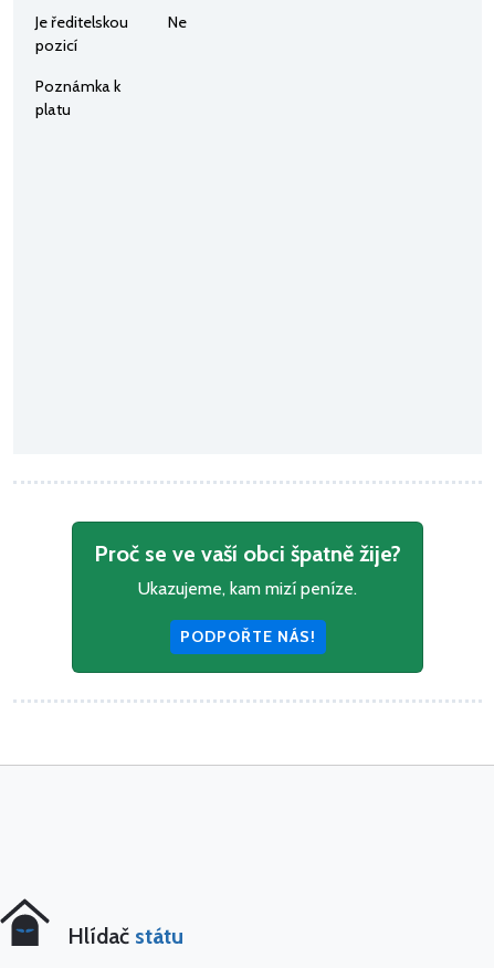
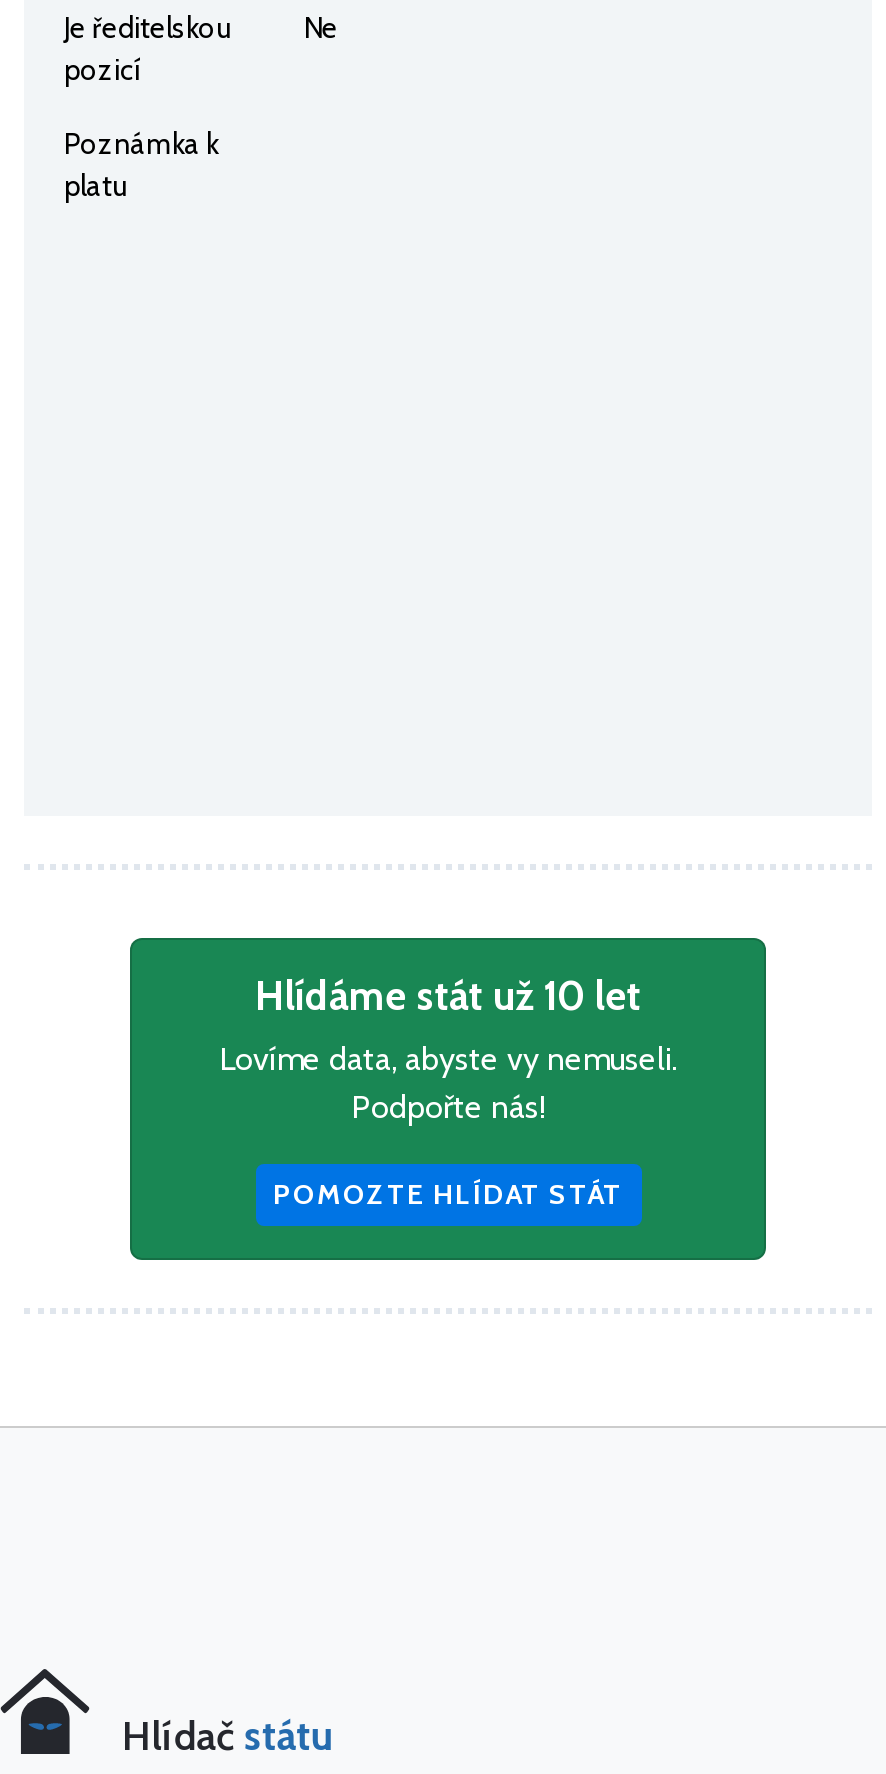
- Proč se ve vaší obci špatně žije?
- Ukazujeme, kam mizí peníze.
+ Hlídáme stát už 10 let
+ Lovíme data, abyste vy nemuseli.
+ Podpořte nás!

- PODPOŘTE NÁS!
+ POMOZTE HLÍDAT STÁT
